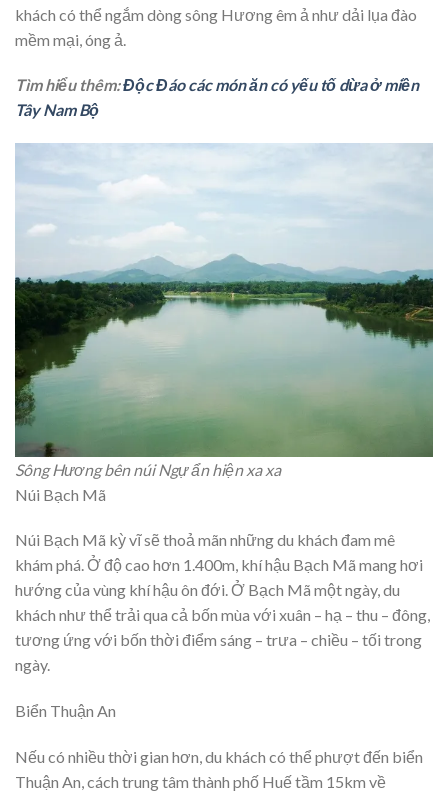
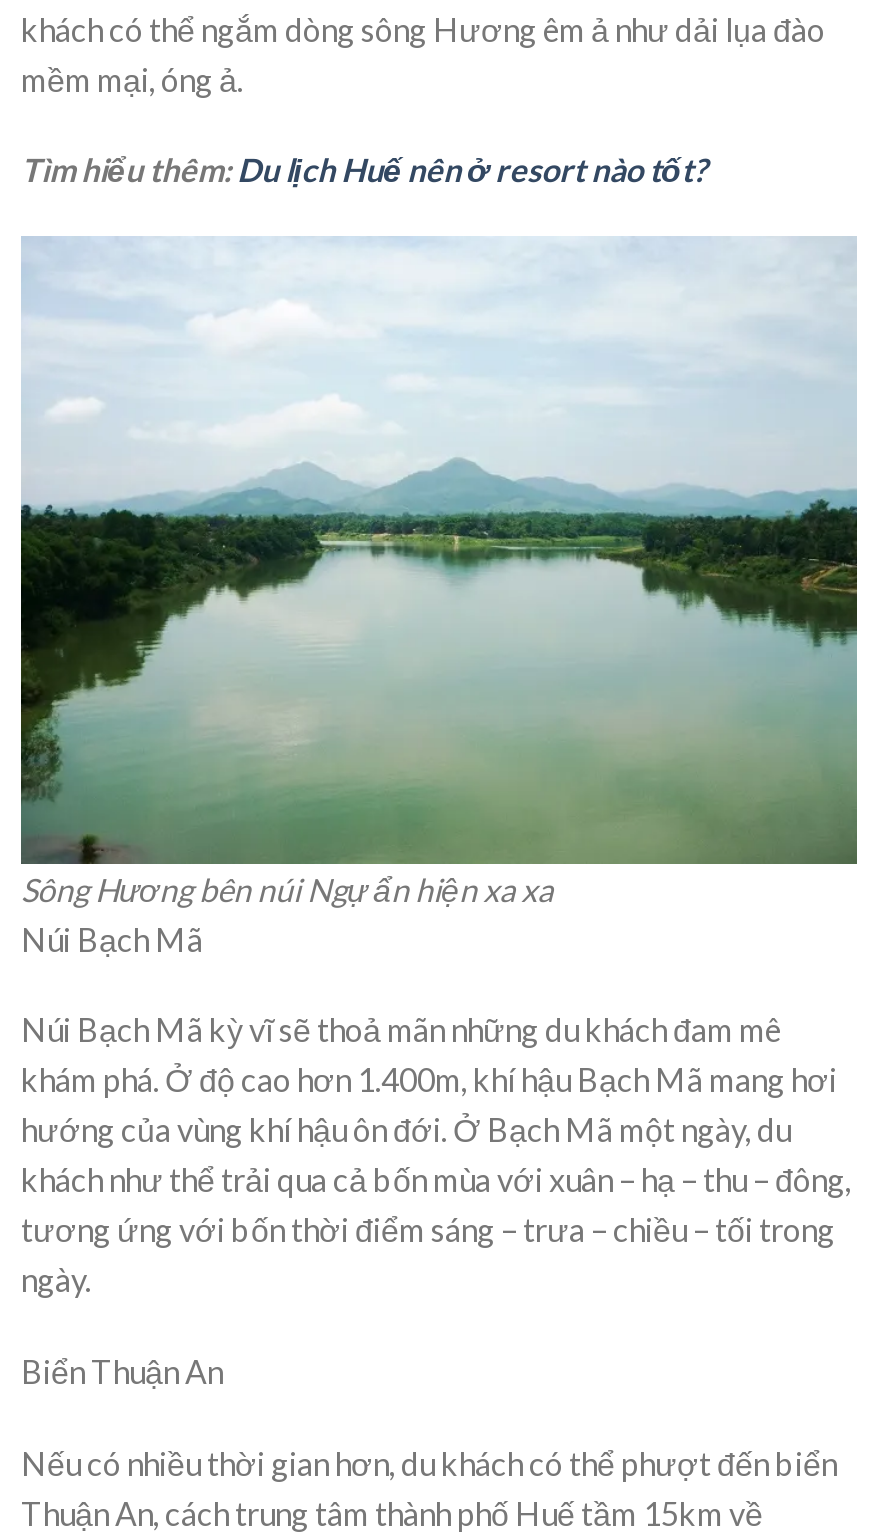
- Tìm hiểu thêm:Độc Đáo các món ăn có yếu tố dừa ở miền
- Tây Nam Bộ
+ Tìm hiểu thêm: Du lịch Huế nên ở resort nào tốt?
